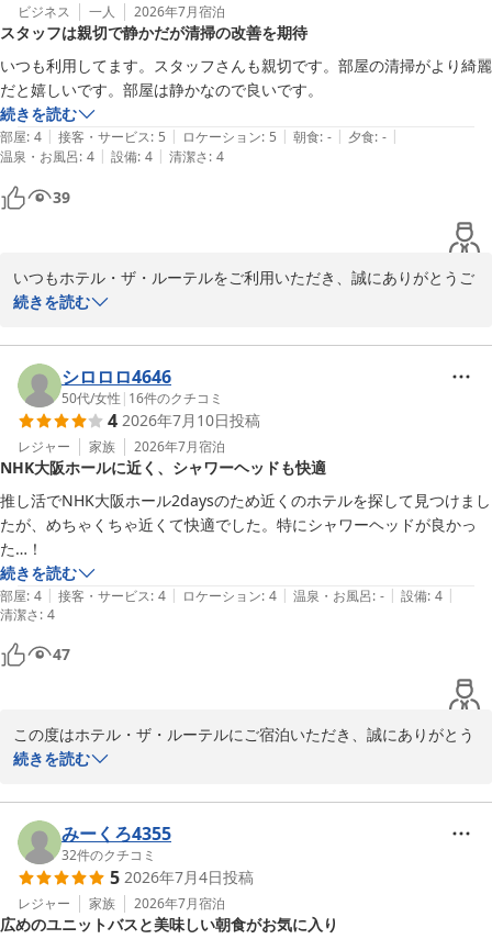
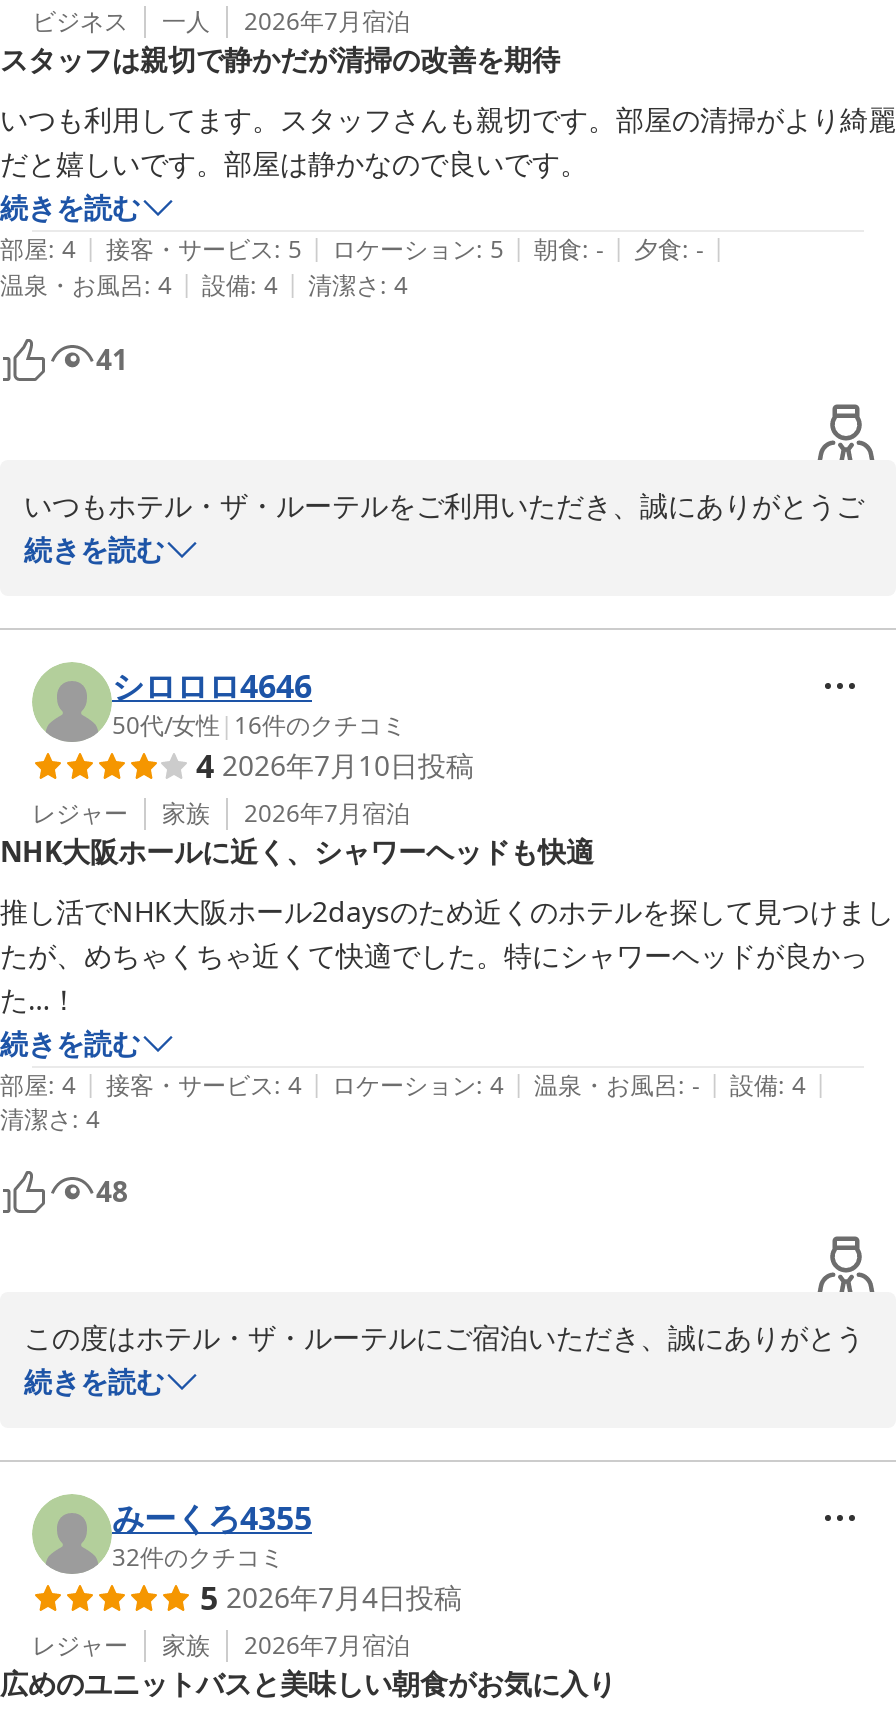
- 39
+ 41

- 47
+ 48
